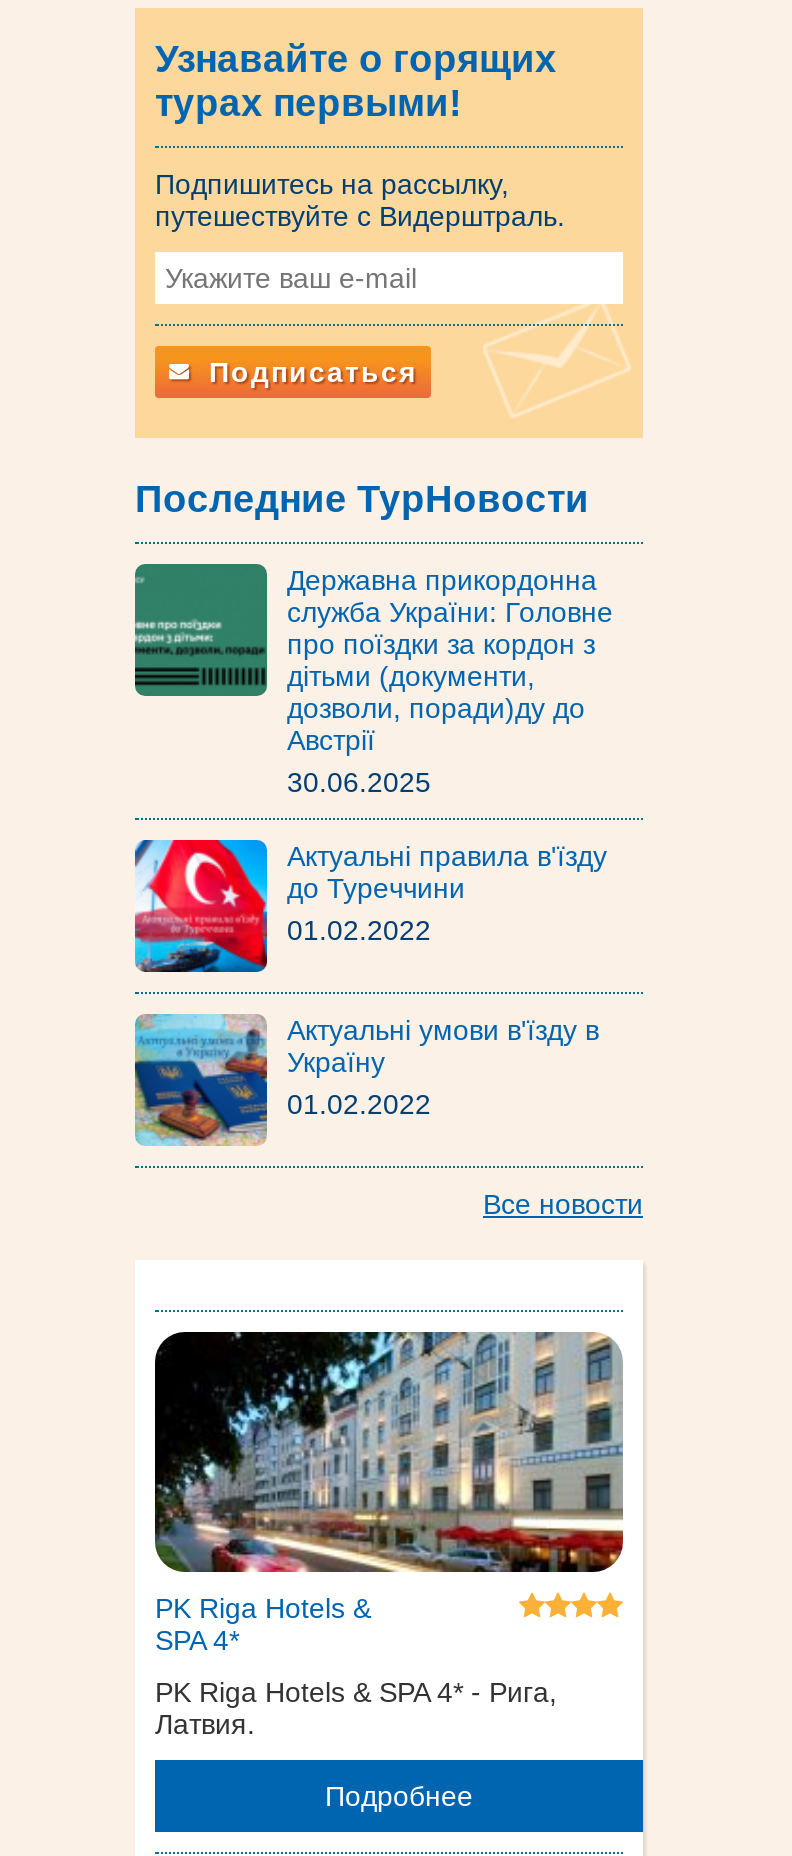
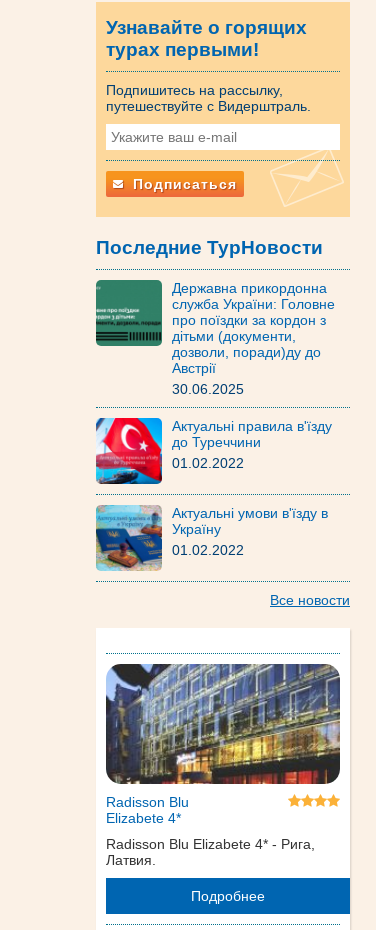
- [image]
- PK Riga Hotels &
- SPA 4*
+ [image]
+ Radisson Blu
+ Elizabete 4*

- PK Riga Hotels & SPA 4* - Рига,
+ Radisson Blu Elizabete 4* - Рига,
